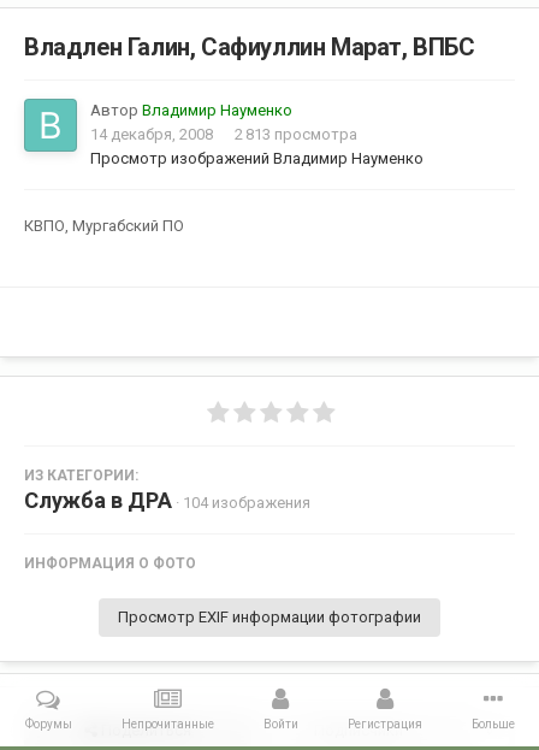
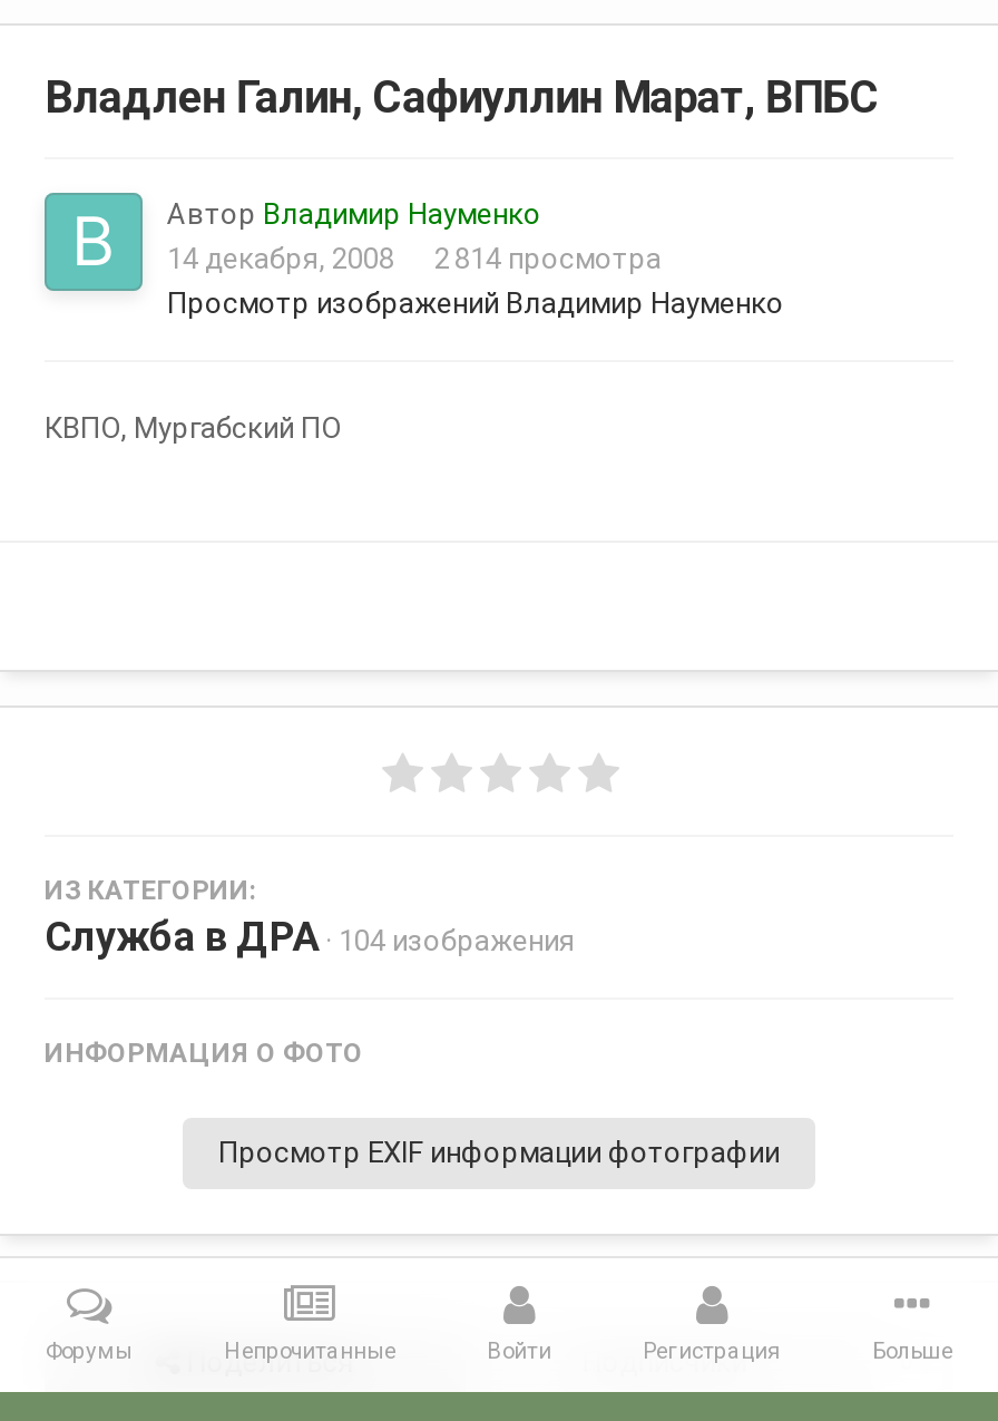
- 14 декабря, 2008 2 813 просмотра
+ 14 декабря, 2008 2 814 просмотра
